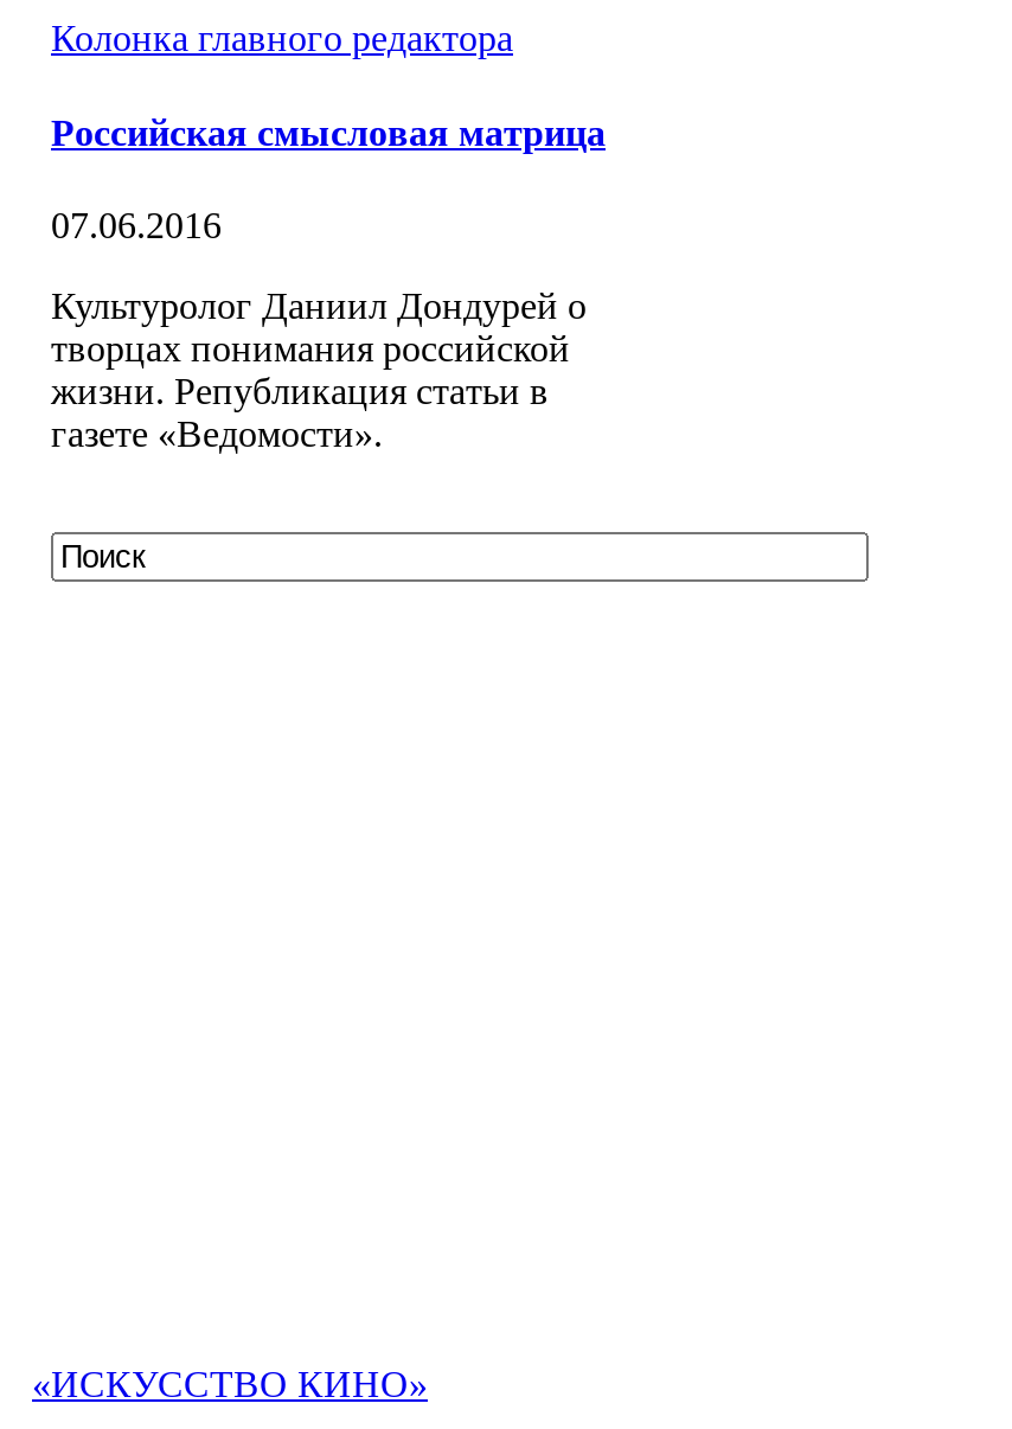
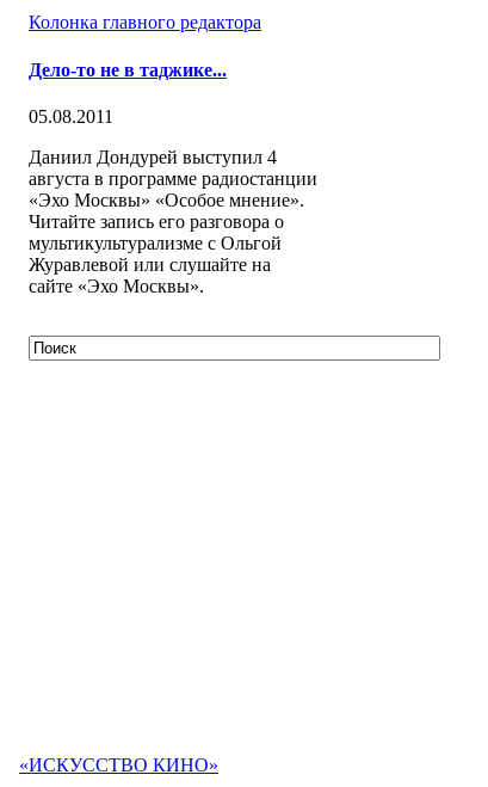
- Российская смысловая матрица
+ Дело-то не в таджике...

- 07.06.2016
+ 05.08.2011

- Культуролог Даниил Дондурей о
- творцах понимания российской
- жизни. Републикация статьи в
- газете «Ведомости».
+ Даниил Дондурей выступил 4
+ августа в программе радиостанции
+ «Эхо Москвы» «Особое мнение».
+ Читайте запись его разговора о
+ мультикультурализме с Ольгой
+ Журавлевой или слушайте на
+ сайте «Эхо Москвы».
